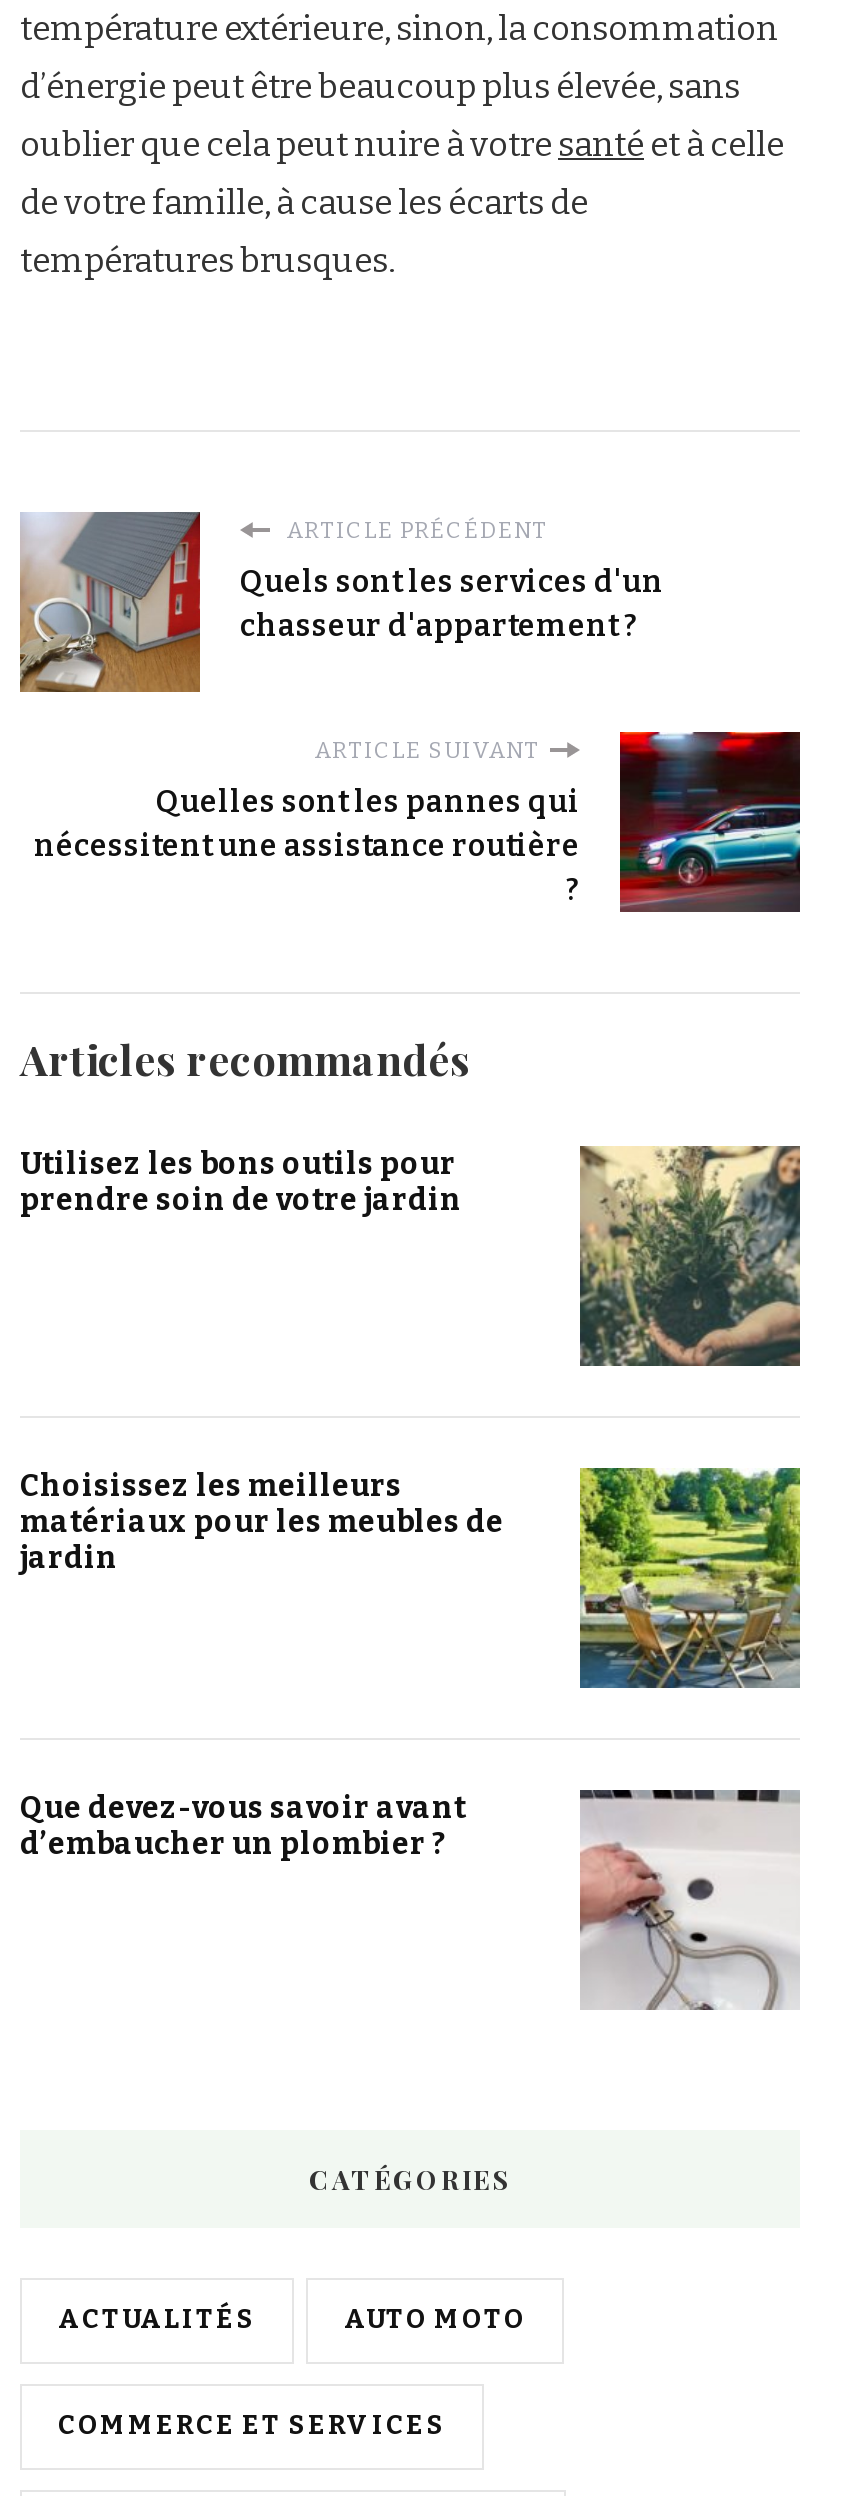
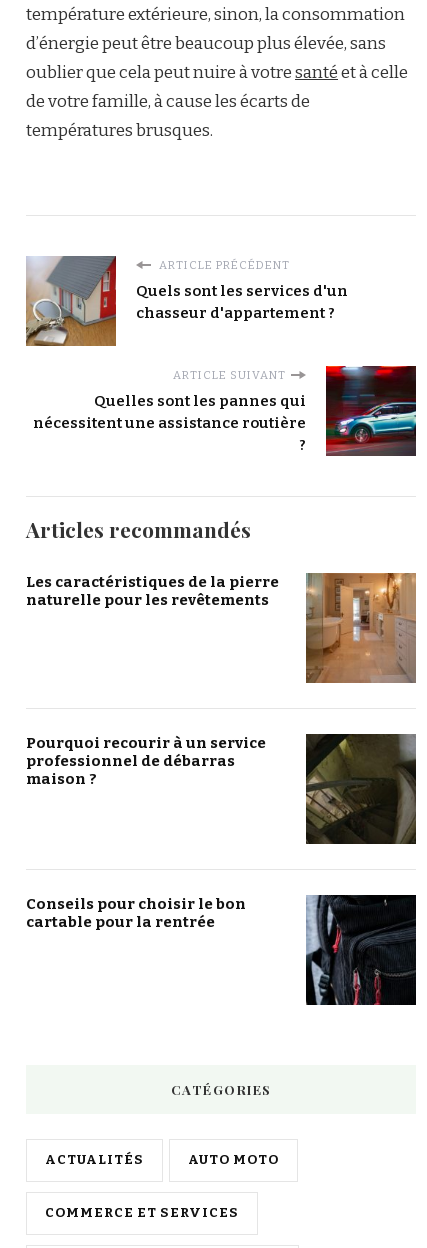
- Utilisez les bons outils pour
- prendre soin de votre jardin
+ Les caractéristiques de la pierre
+ naturelle pour les revêtements

- [image]
+ [image]

- [image]
- Choisissez les meilleurs
- matériaux pour les meubles de
- jardin
+ [image]
+ Pourquoi recourir à un service
+ professionnel de débarras
+ maison ?

- Que devez-vous savoir avant
- d’embaucher un plombier ?
+ Conseils pour choisir le bon
+ cartable pour la rentrée

- [image]
+ [image]
